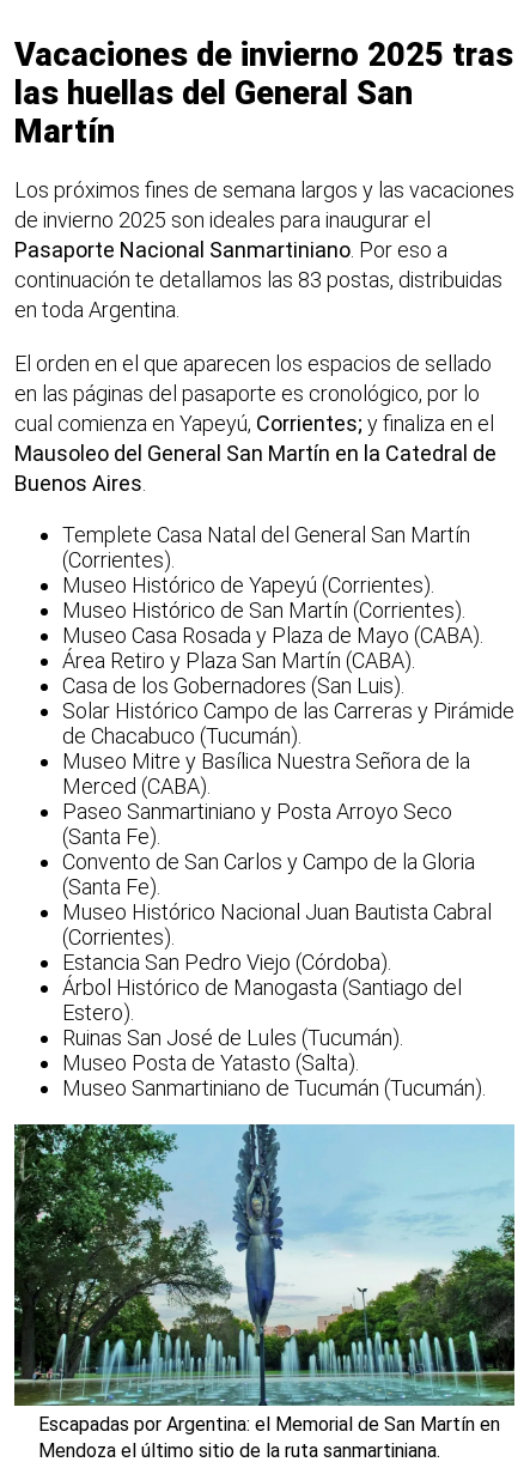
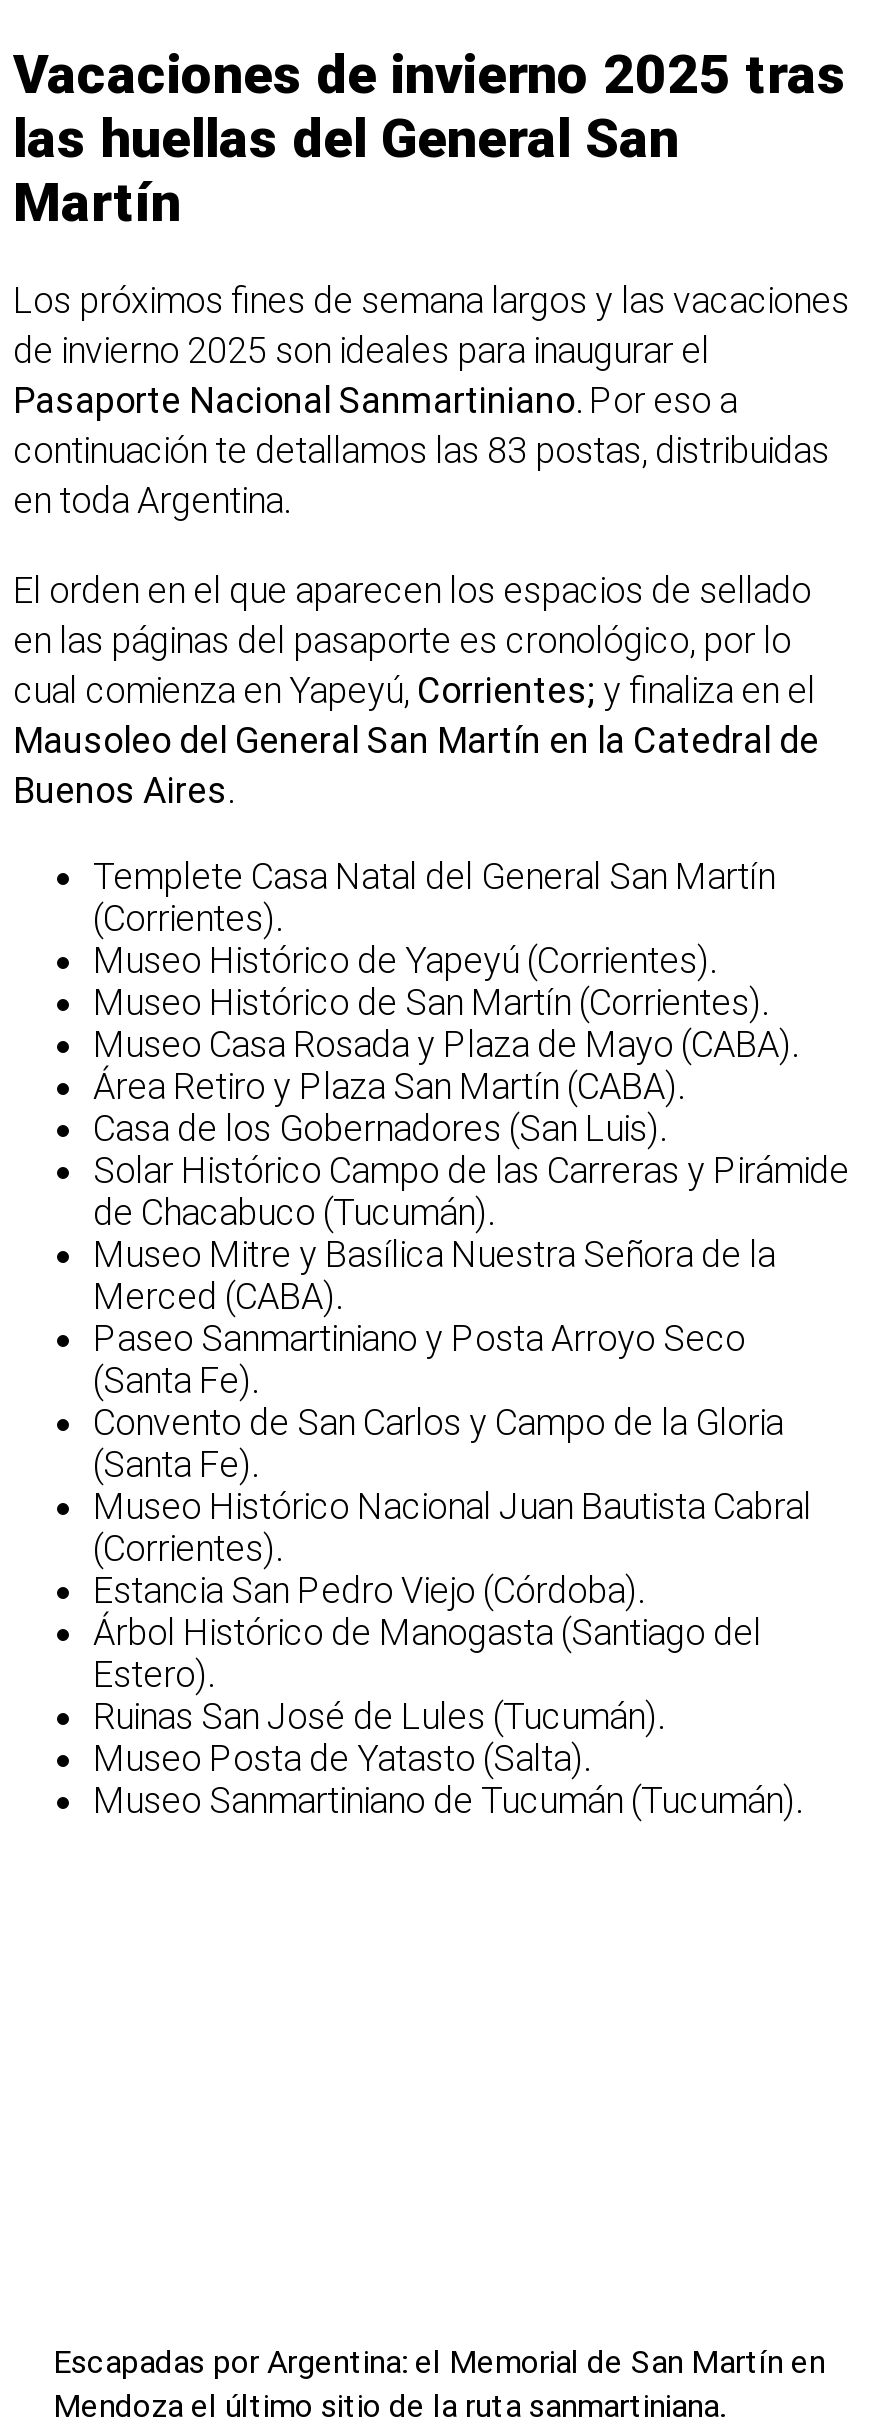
- [image]
